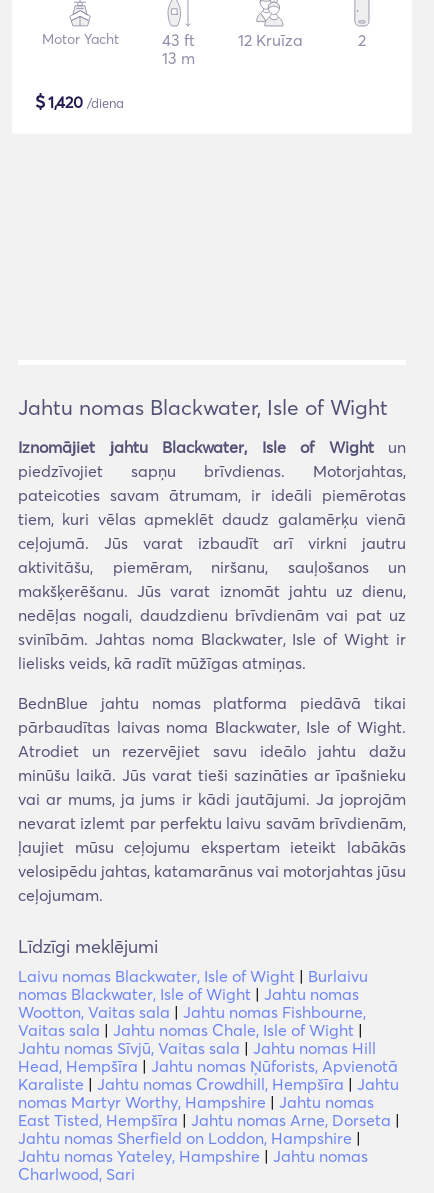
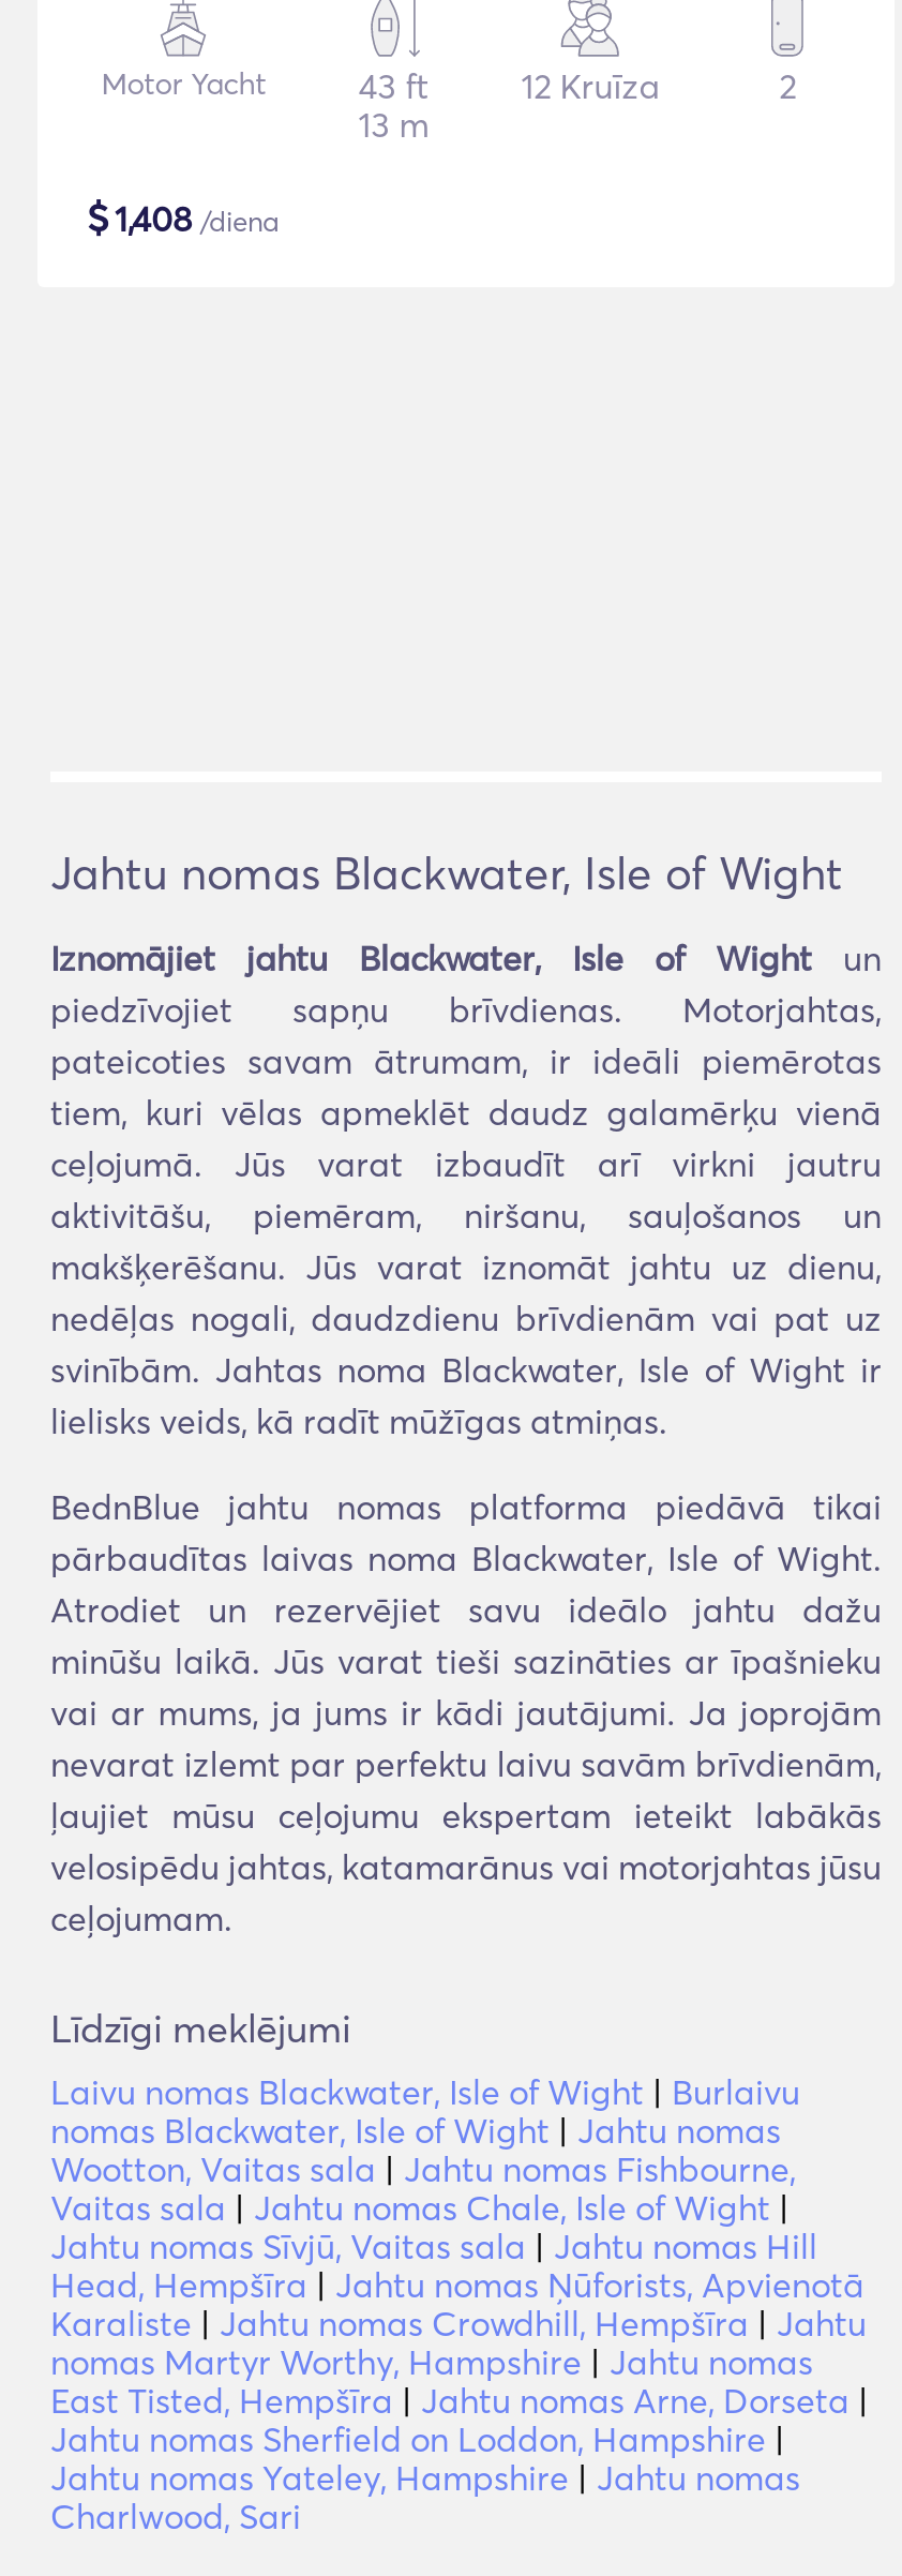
- $1,420 /diena
+ $1,408 /diena
